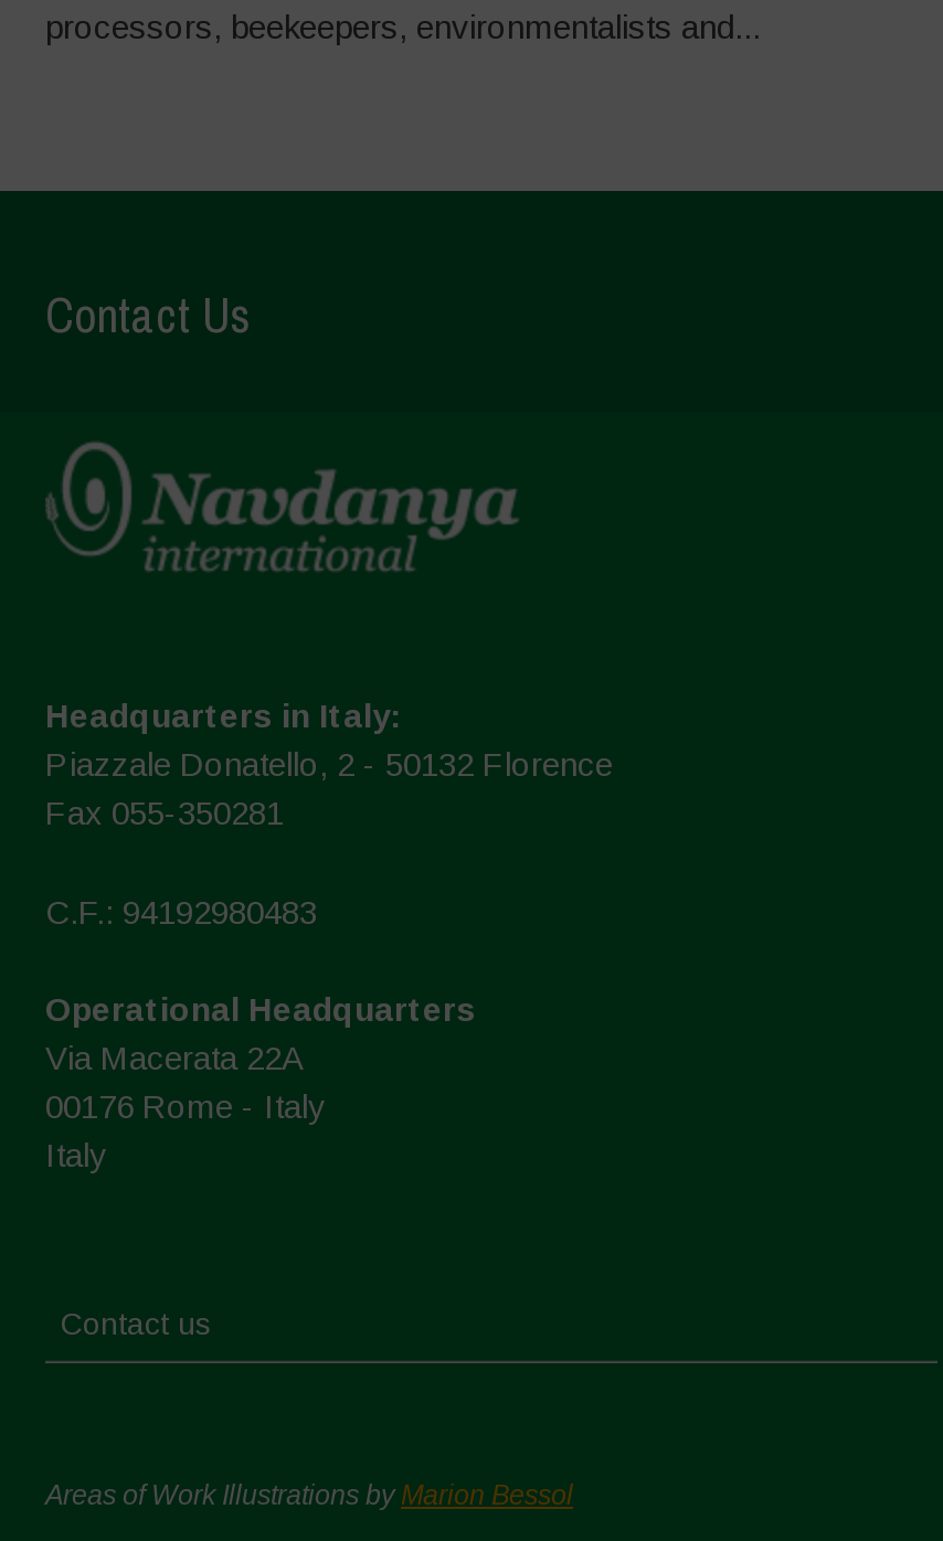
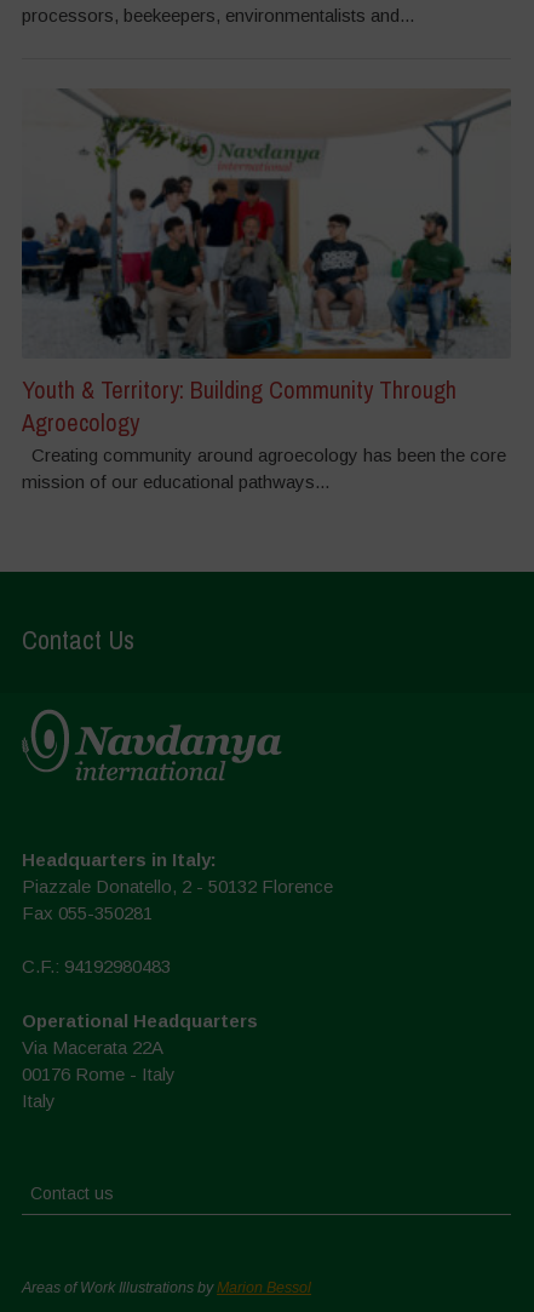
+ [image]
+ Youth & Territory: Building Community Through
+ Agroecology
+ Creating community around agroecology has been the core
+ mission of our educational pathways...
